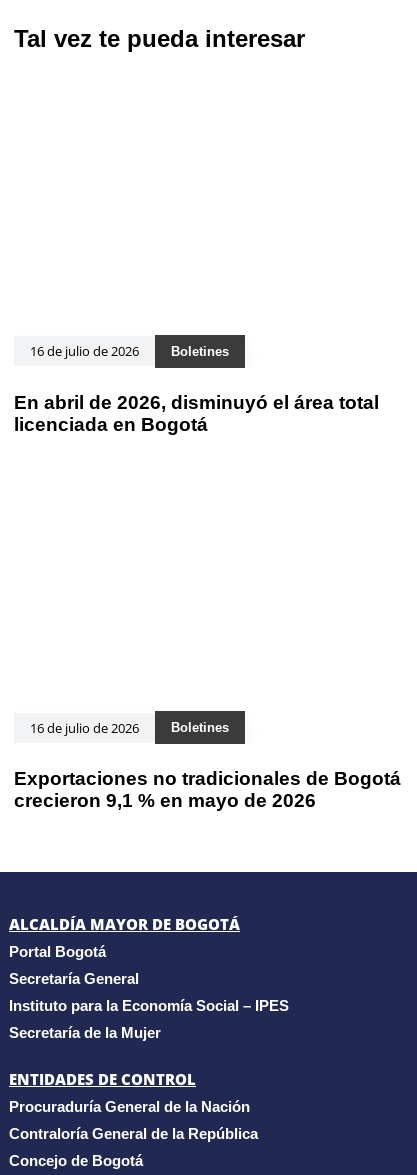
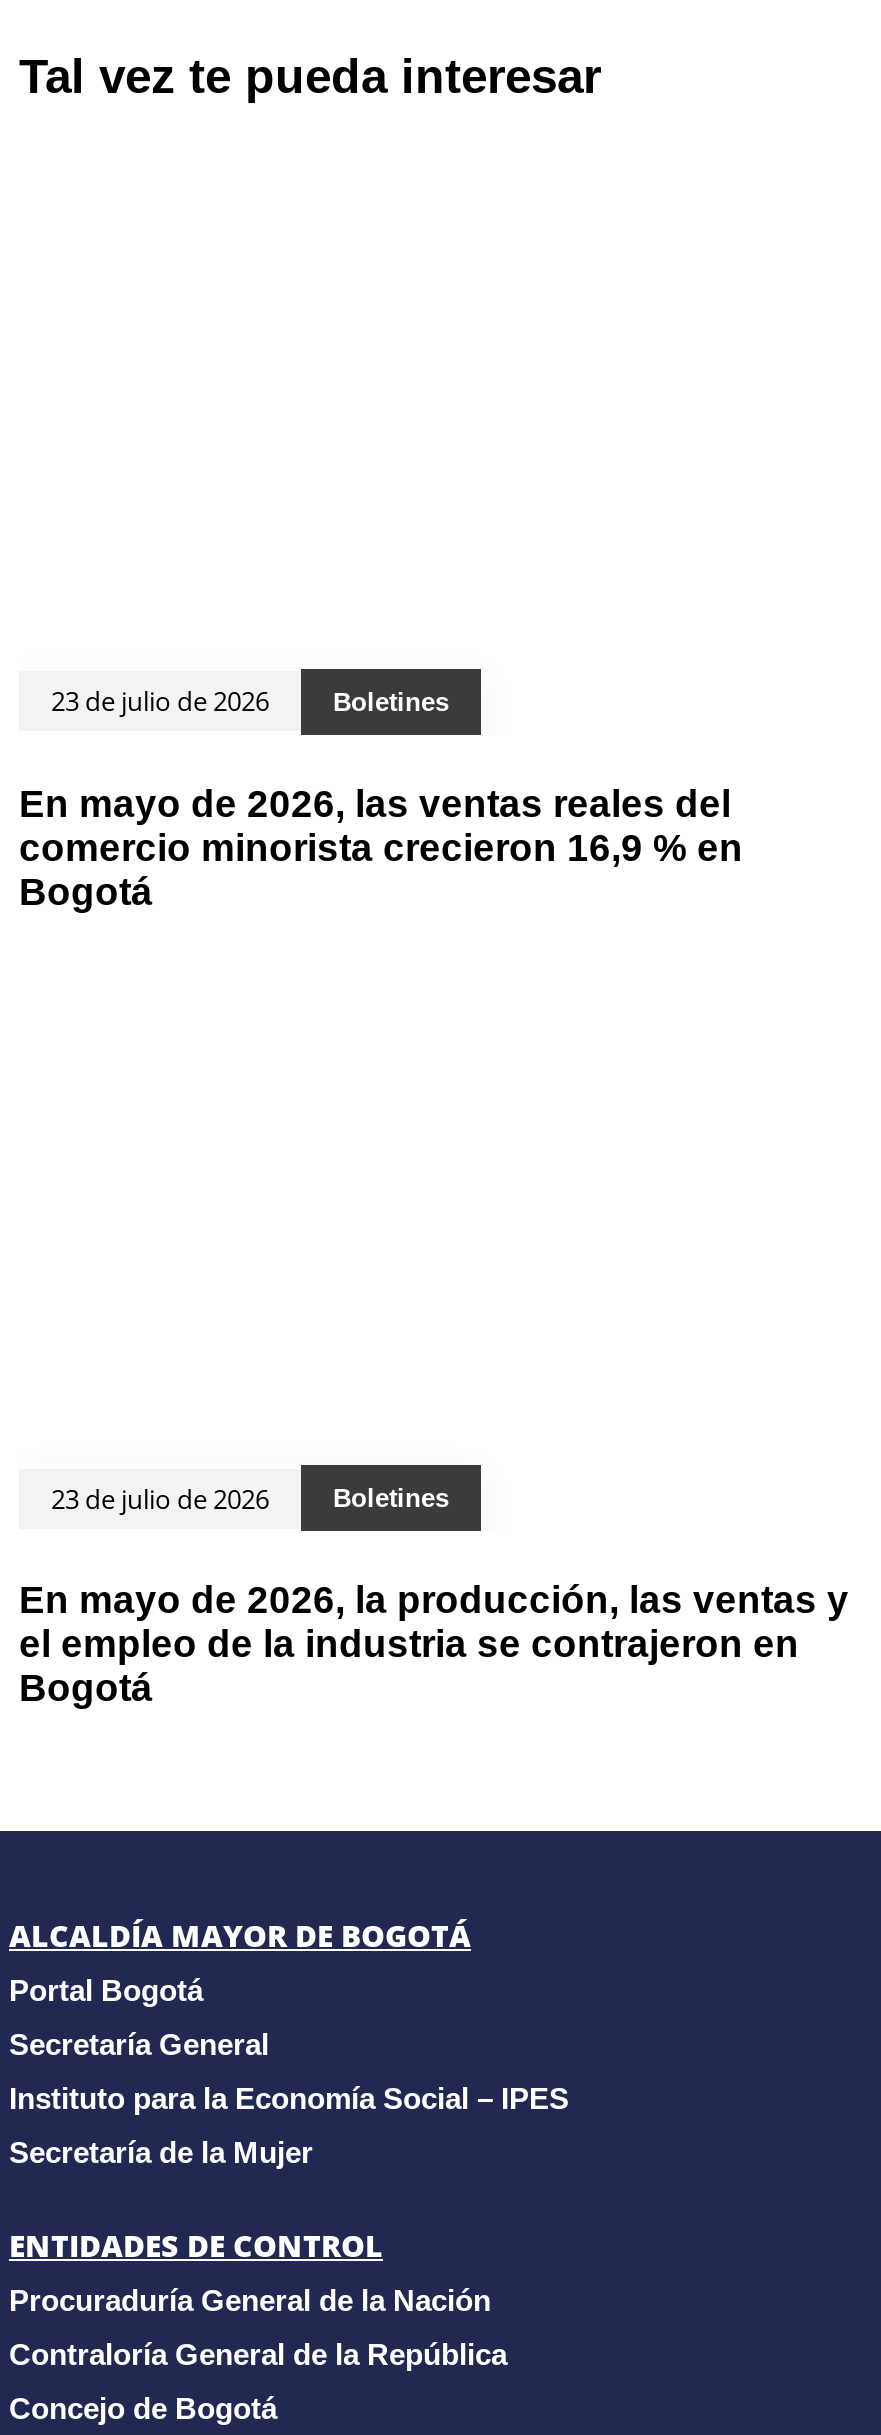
- 16 de julio de 2026
+ 23 de julio de 2026

- En abril de 2026, disminuyó el área total
- licenciada en Bogotá
+ En mayo de 2026, las ventas reales del
+ comercio minorista crecieron 16,9 % en
+ Bogotá

- 16 de julio de 2026
+ 23 de julio de 2026

- Exportaciones no tradicionales de Bogotá
- crecieron 9,1 % en mayo de 2026
+ En mayo de 2026, la producción, las ventas y
+ el empleo de la industria se contrajeron en
+ Bogotá
